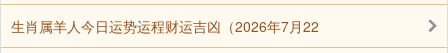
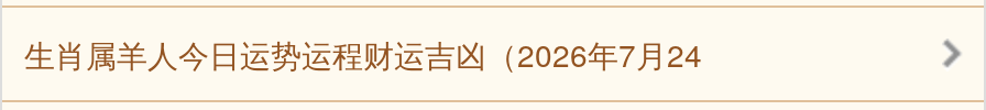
- 生肖属羊人今日运势运程财运吉凶（2026年7月22
+ 生肖属羊人今日运势运程财运吉凶（2026年7月24
